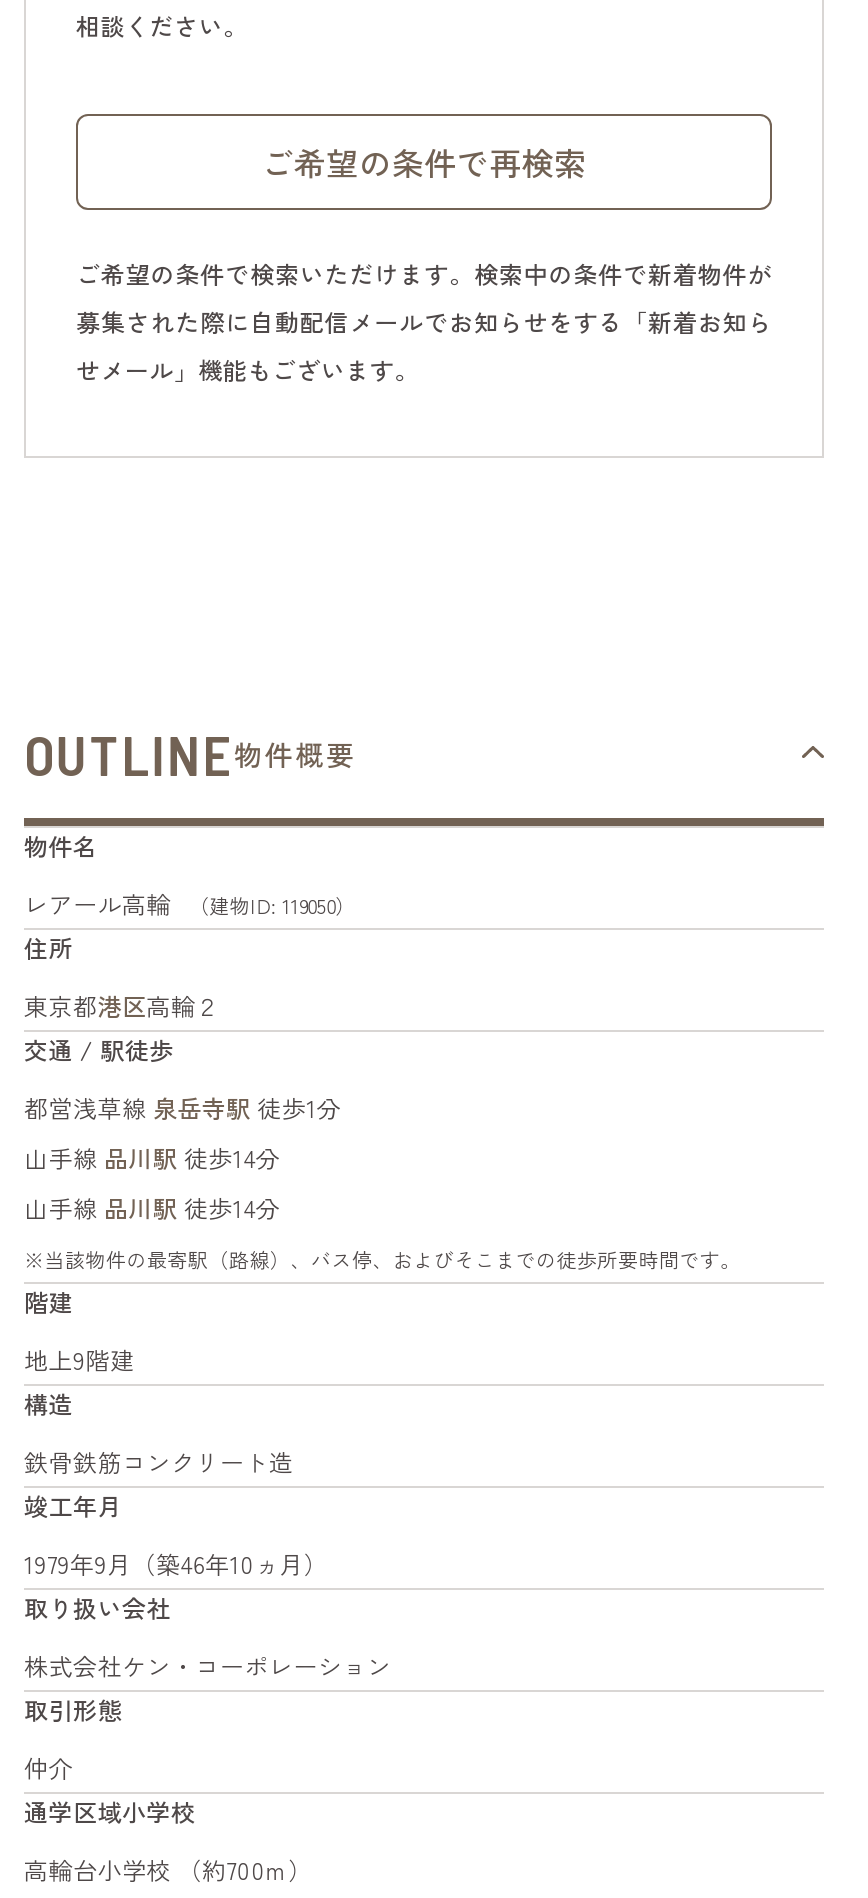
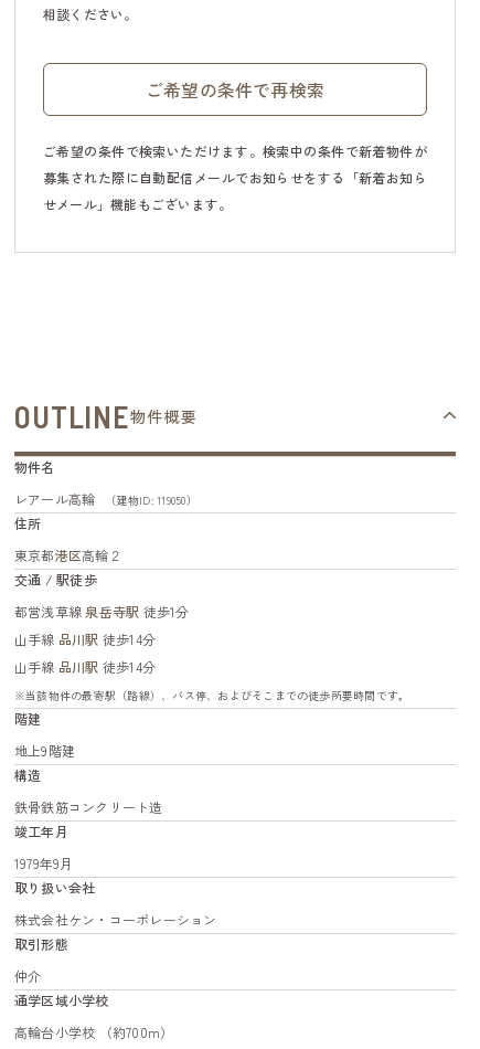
- 1979年9月（築46年10ヵ月）
+ 1979年9月
